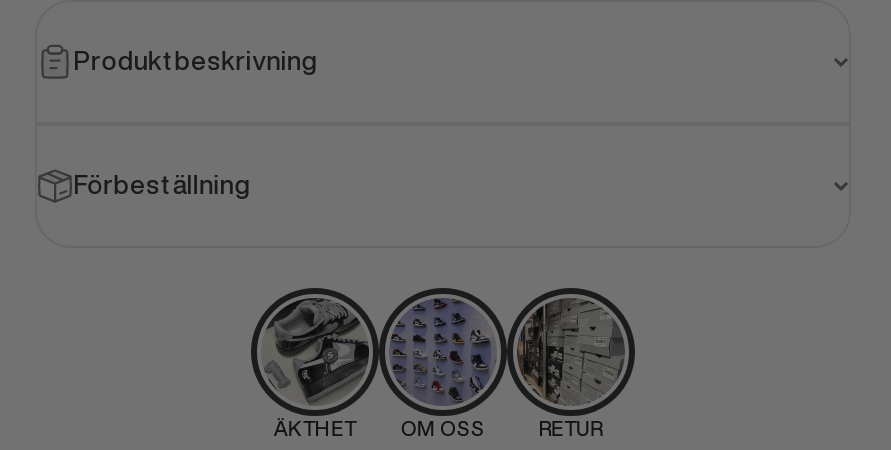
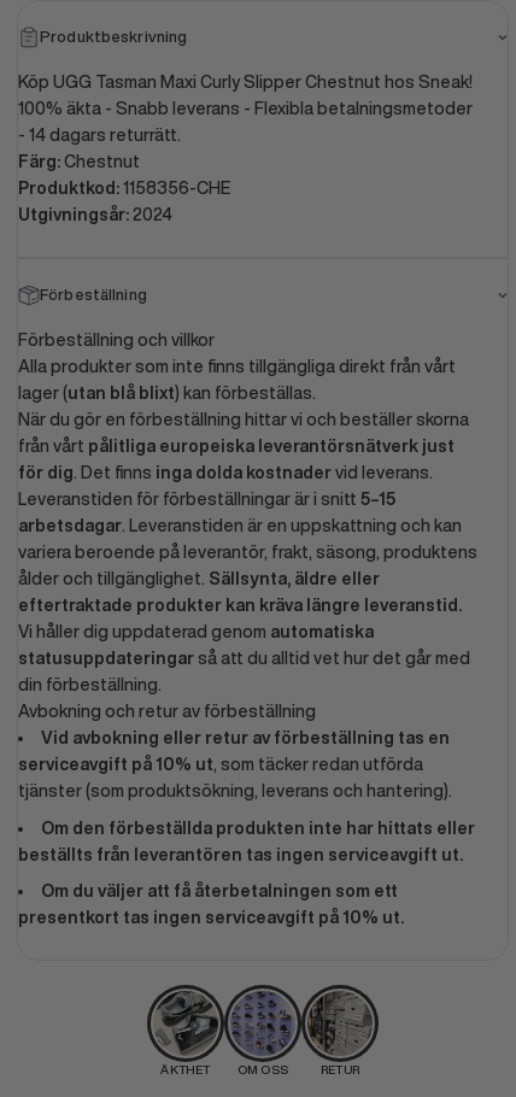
+ Köp UGG Tasman Maxi Curly Slipper Chestnut hos Sneak!
+ 100% äkta - Snabb leverans - Flexibla betalningsmetoder
+ - 14 dagars returrätt.
+ Färg: Chestnut
+ Produktkod: 1158356-CHE
+ Utgivningsår: 2024

+ Förbeställning och villkor
+ Alla produkter som inte finns tillgängliga direkt från vårt
+ lager (utan blå blixt) kan förbeställas.
+ När du gör en förbeställning hittar vi och beställer skorna
+ från vårt pålitliga europeiska leverantörsnätverk just
+ för dig. Det finns inga dolda kostnader vid leverans.
+ Leveranstiden för förbeställningar är i snitt 5–15
+ arbetsdagar. Leveranstiden är en uppskattning och kan
+ variera beroende på leverantör, frakt, säsong, produktens
+ ålder och tillgänglighet. Sällsynta, äldre eller
+ eftertraktade produkter kan kräva längre leveranstid.
+ Vi håller dig uppdaterad genom automatiska
+ statusuppdateringar så att du alltid vet hur det går med
+ din förbeställning.
+ Avbokning och retur av förbeställning
+ Vid avbokning eller retur av förbeställning tas en
+ serviceavgift på 10% ut, som täcker redan utförda
+ tjänster (som produktsökning, leverans och hantering).
+ Om den förbeställda produkten inte har hittats eller
+ beställts från leverantören tas ingen serviceavgift ut.
+ Om du väljer att få återbetalningen som ett
+ presentkort tas ingen serviceavgift på 10% ut.
